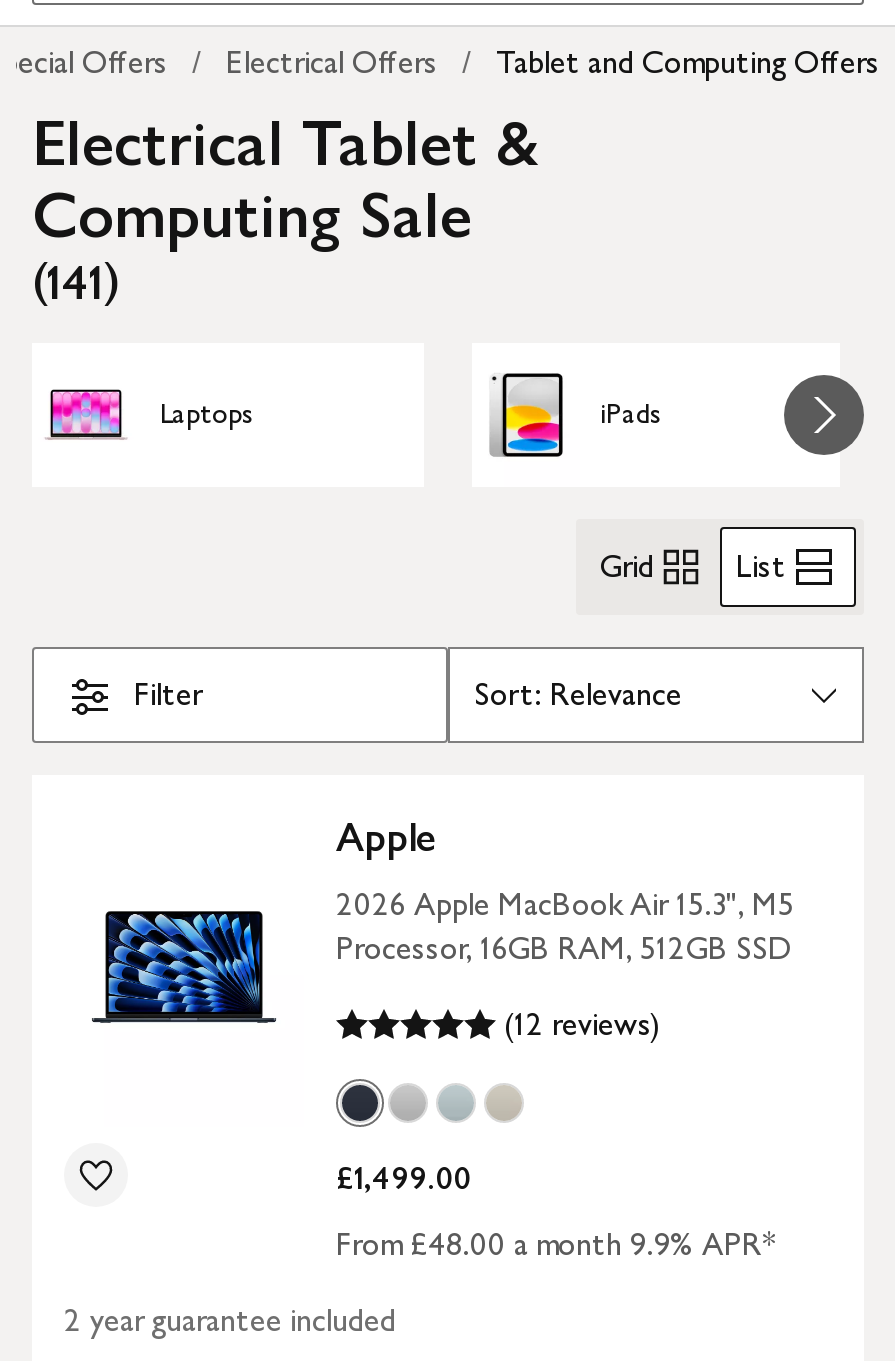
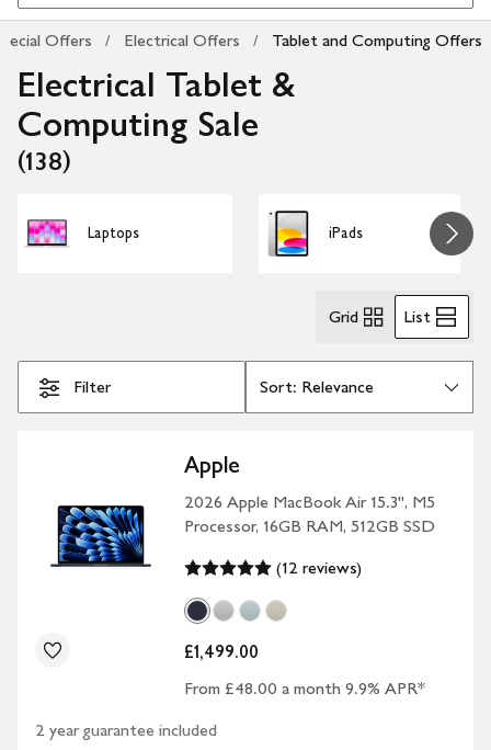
- (141)
+ (138)
